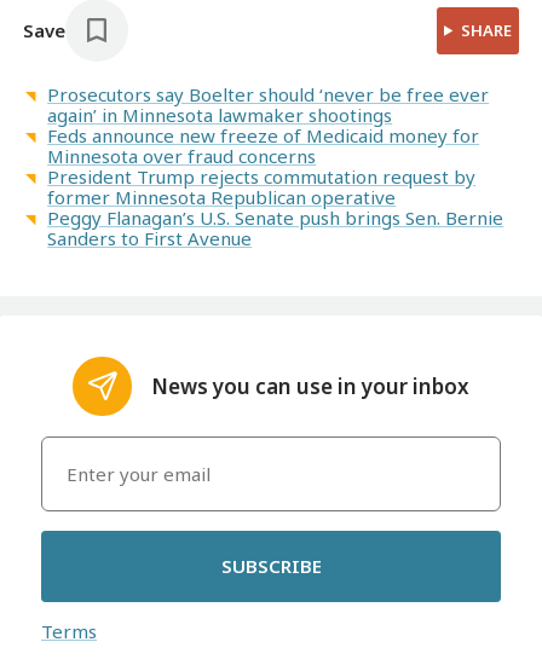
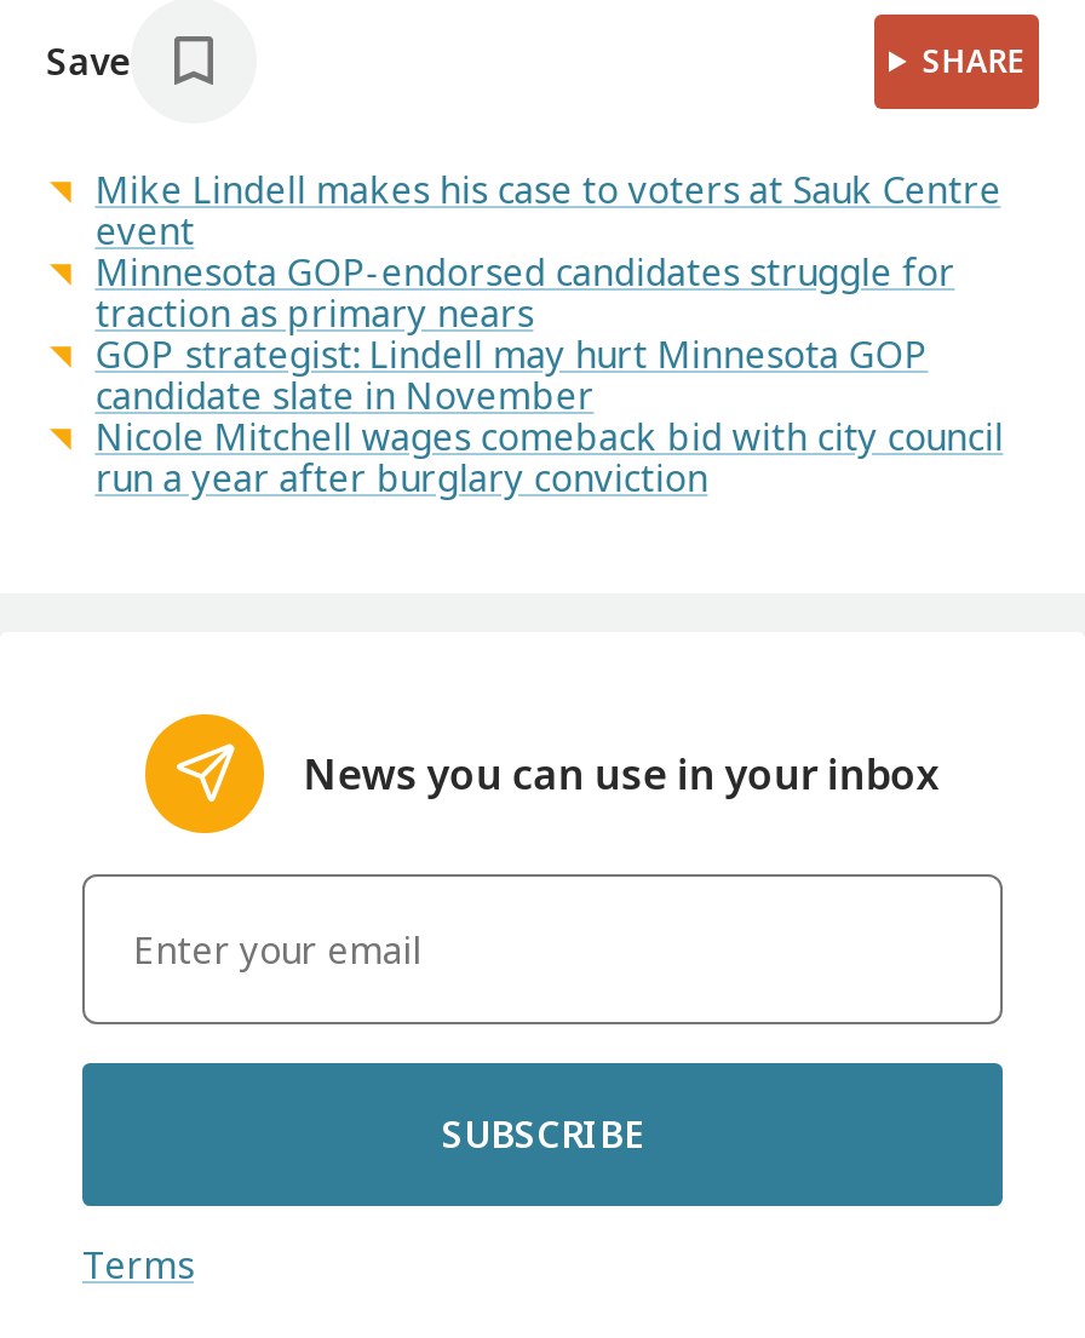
- Prosecutors say Boelter should ‘never be free ever
- again’ in Minnesota lawmaker shootings
- Feds announce new freeze of Medicaid money for
- Minnesota over fraud concerns
- President Trump rejects commutation request by
- former Minnesota Republican operative
- Peggy Flanagan’s U.S. Senate push brings Sen. Bernie
- Sanders to First Avenue
+ Mike Lindell makes his case to voters at Sauk Centre
+ event
+ Minnesota GOP-endorsed candidates struggle for
+ traction as primary nears
+ GOP strategist: Lindell may hurt Minnesota GOP
+ candidate slate in November
+ Nicole Mitchell wages comeback bid with city council
+ run a year after burglary conviction
